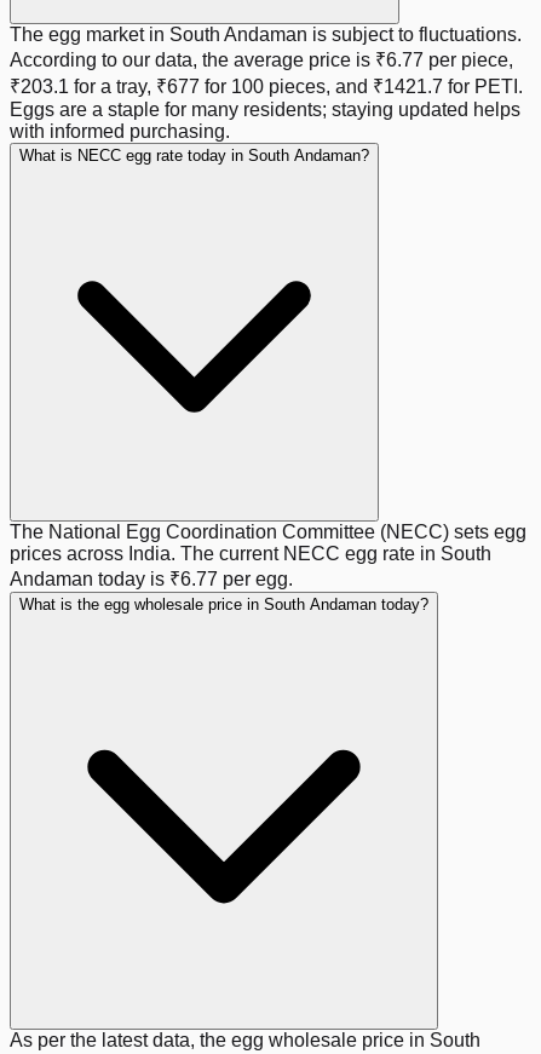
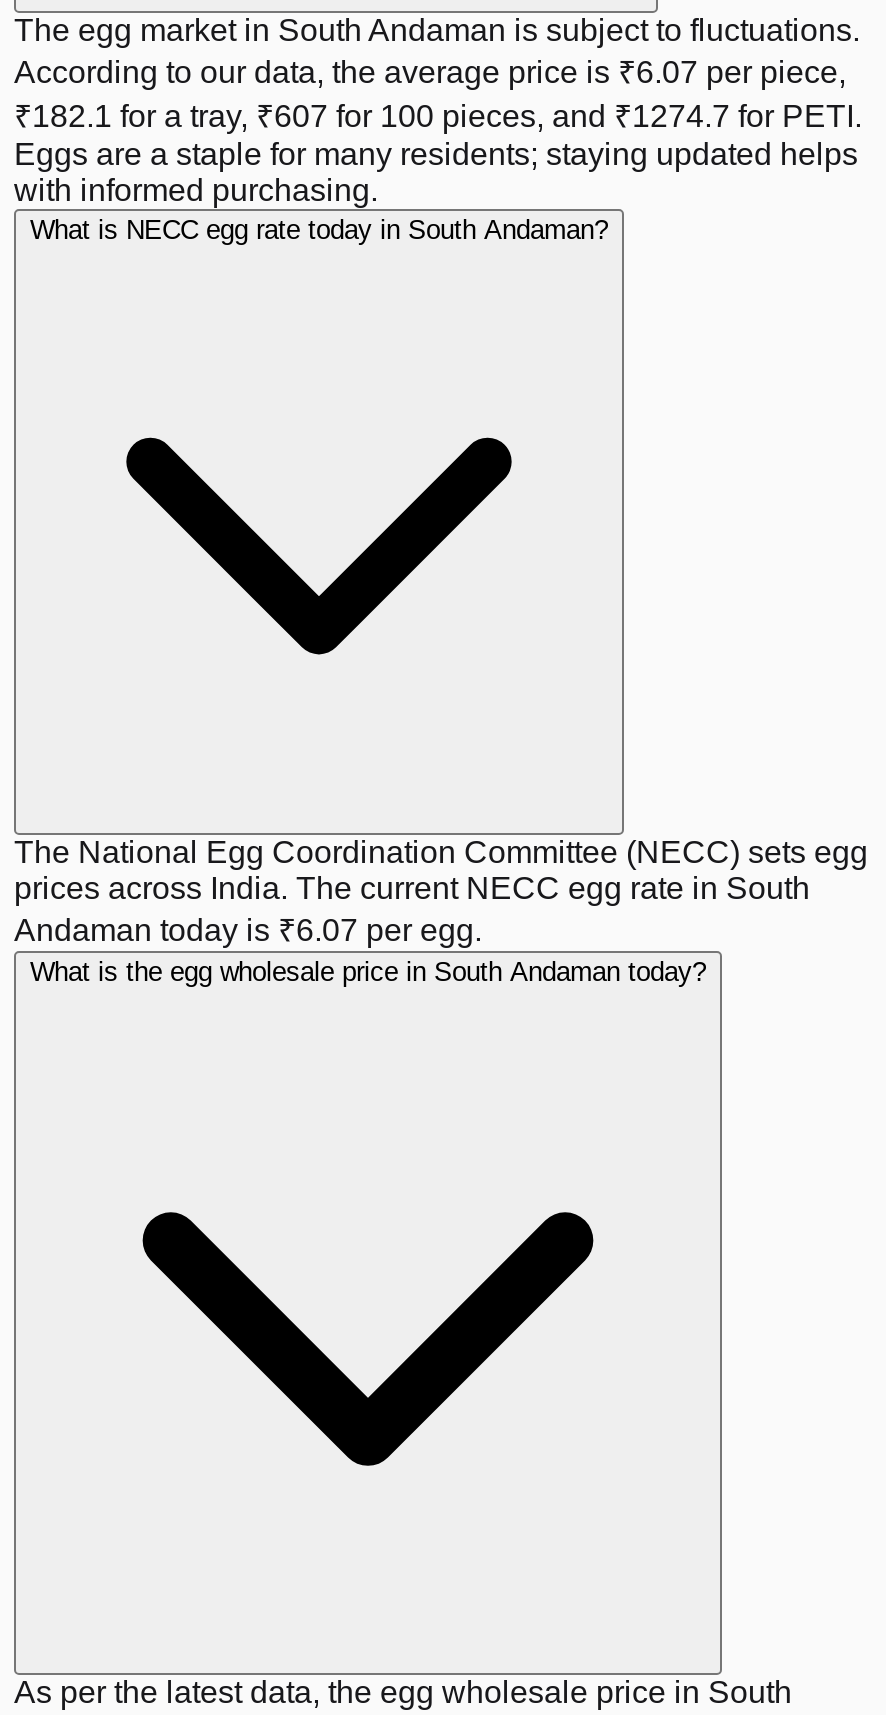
- According to our data, the average price is ₹6.77 per piece,
+ According to our data, the average price is ₹6.07 per piece,

- ₹203.1 for a tray, ₹677 for 100 pieces, and ₹1421.7 for PETI.
+ ₹182.1 for a tray, ₹607 for 100 pieces, and ₹1274.7 for PETI.

- Andaman today is ₹6.77 per egg.
+ Andaman today is ₹6.07 per egg.
